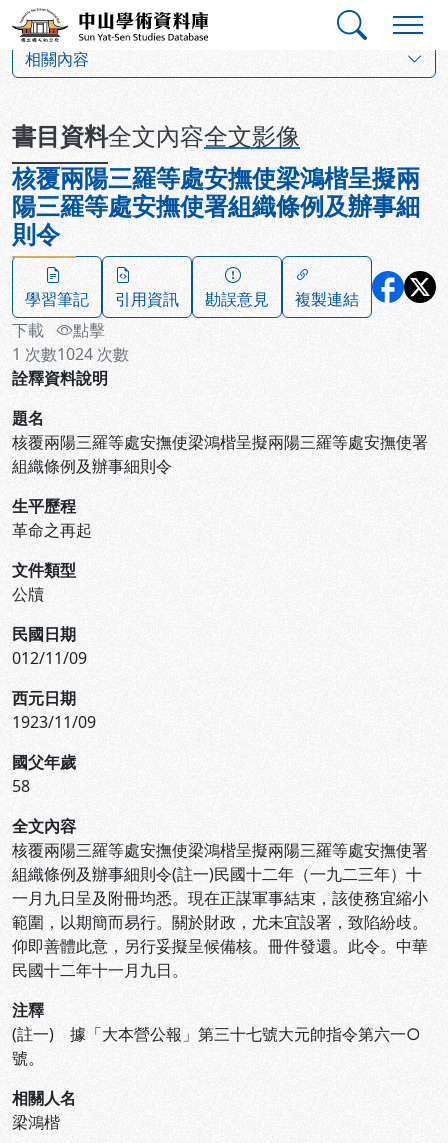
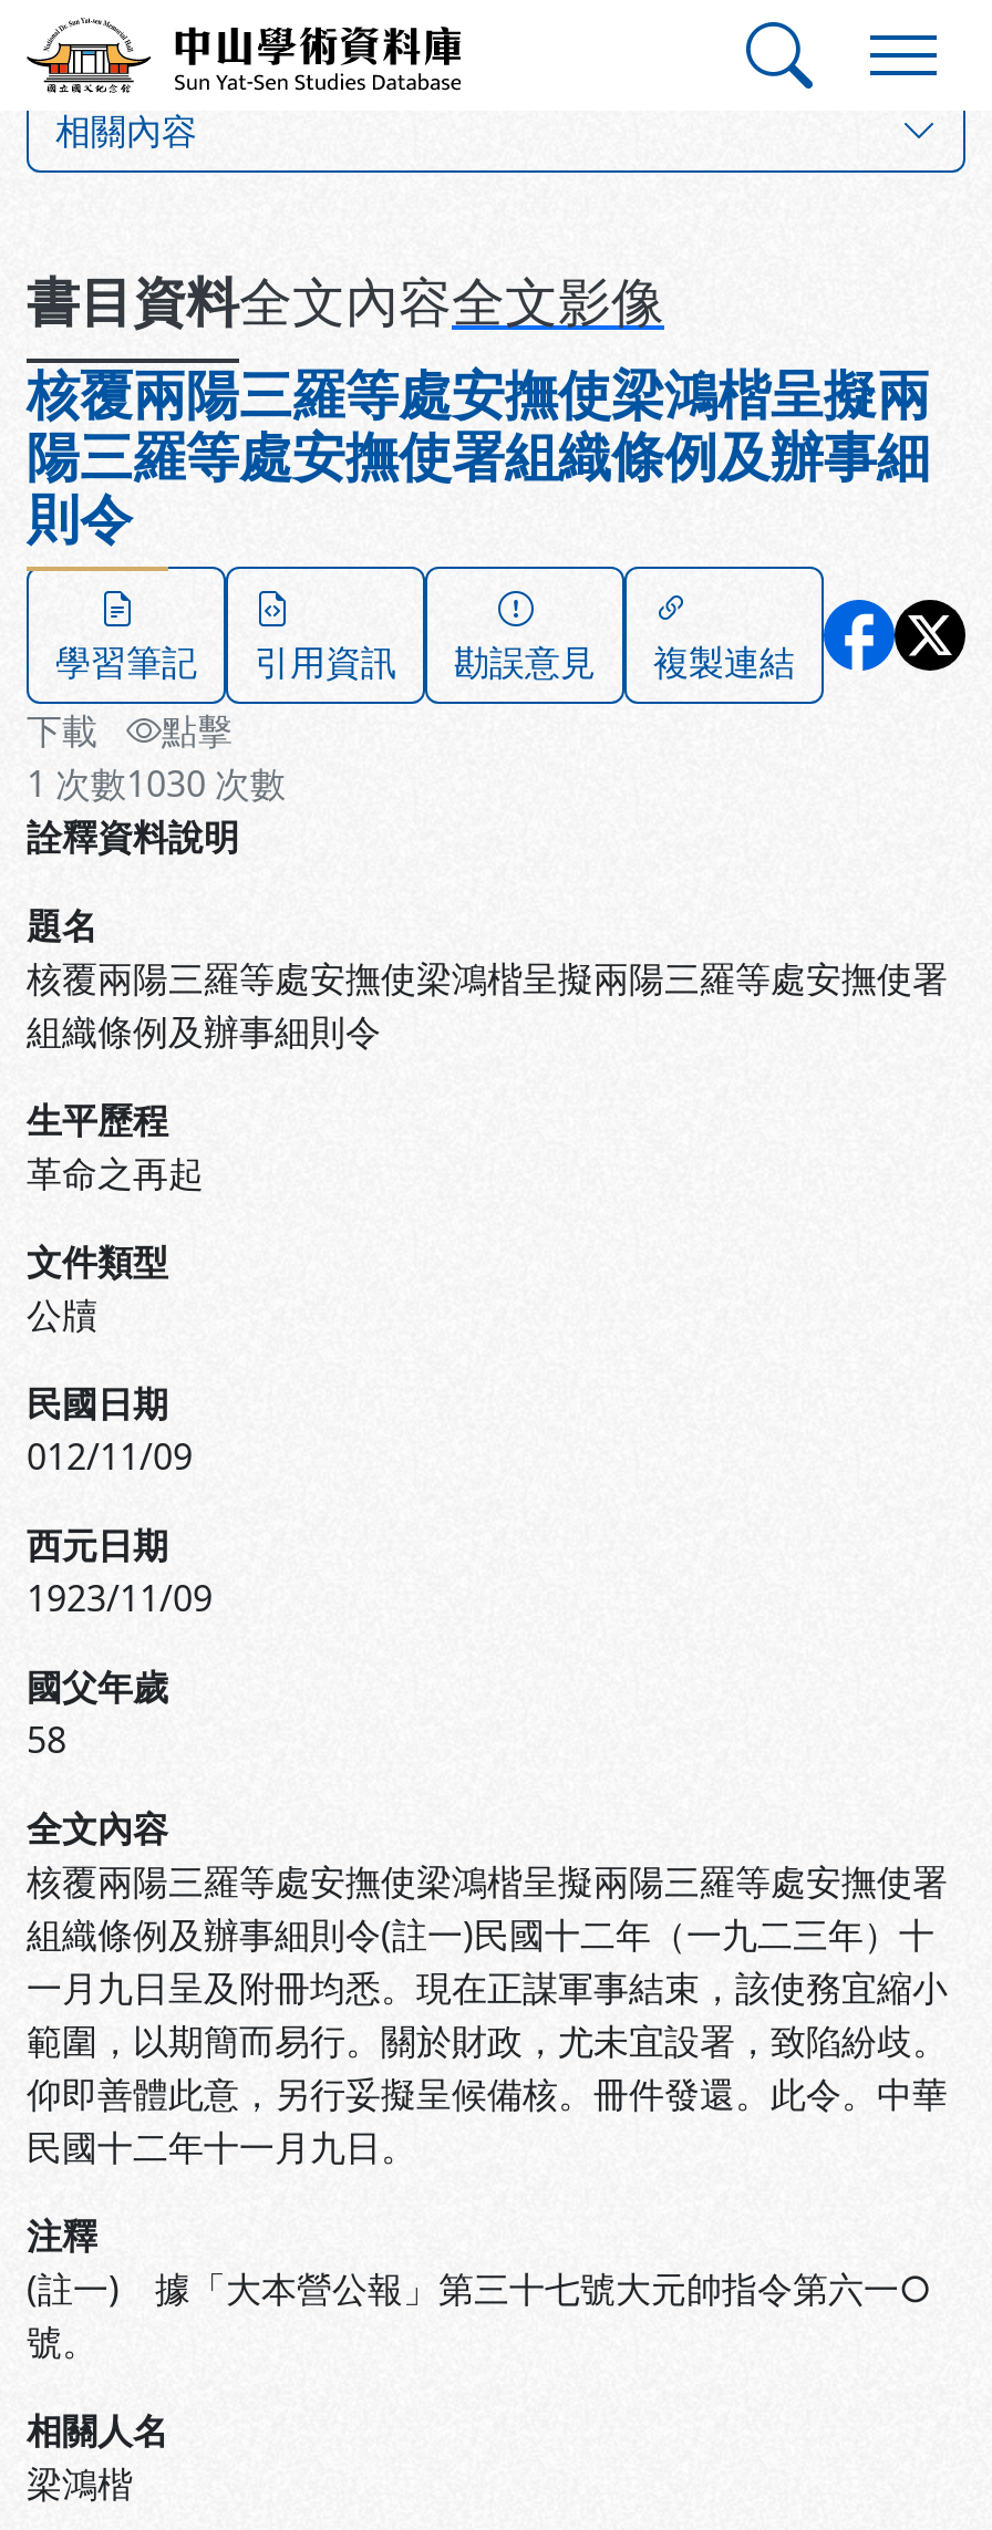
- 1次數 1024次數
+ 1次數 1030次數
